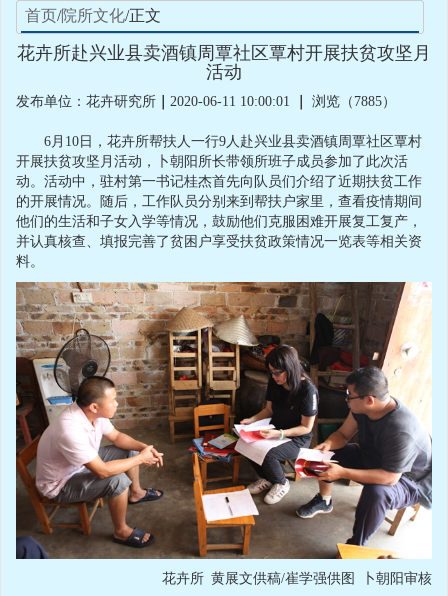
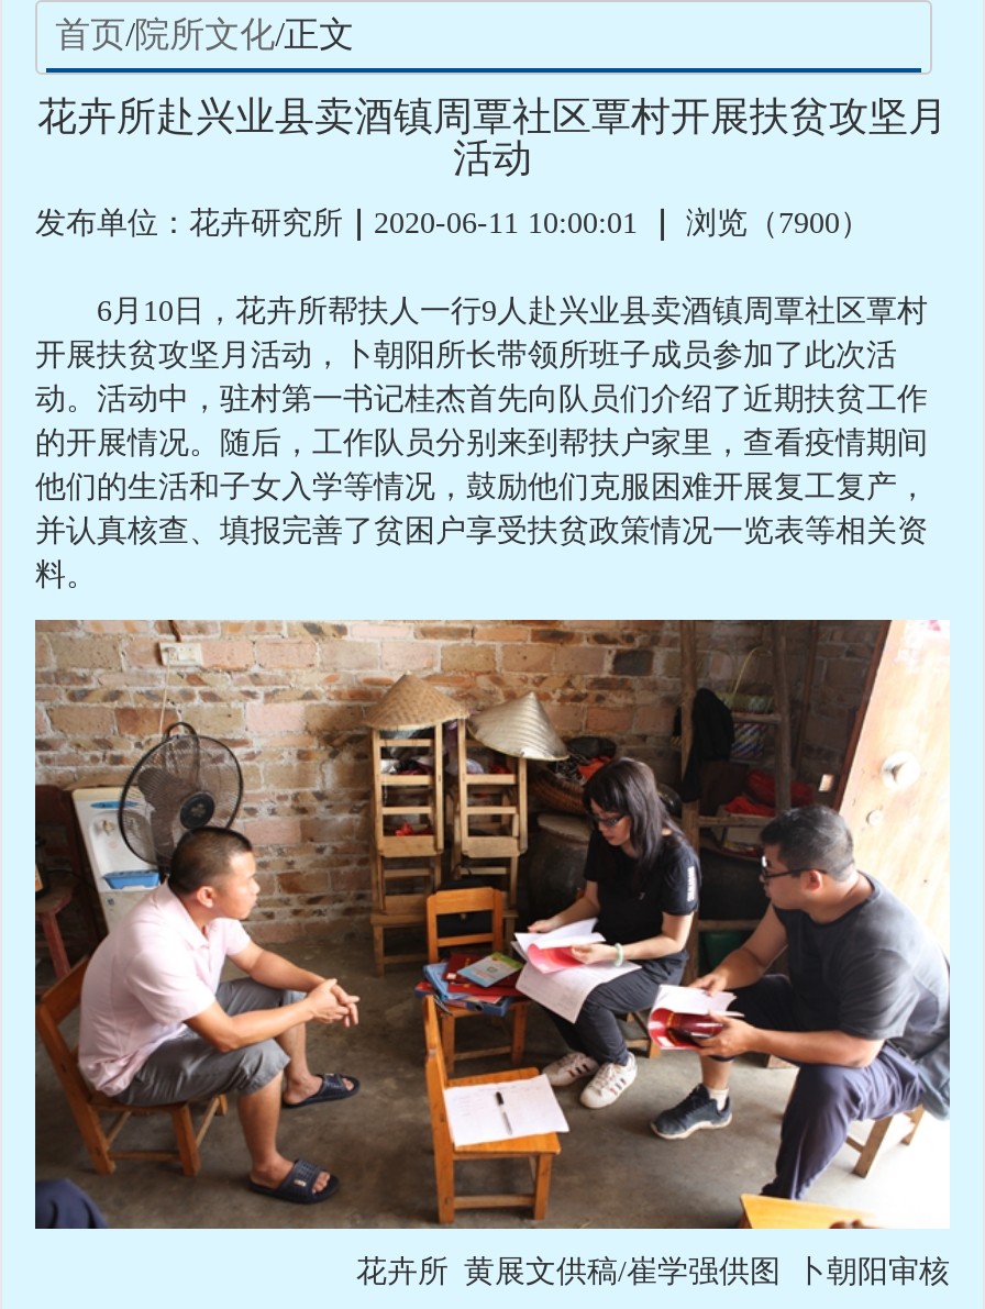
- 发布单位：花卉研究所｜2020-06-11 10:00:01｜浏览（7885）
+ 发布单位：花卉研究所｜2020-06-11 10:00:01｜浏览（7900）
